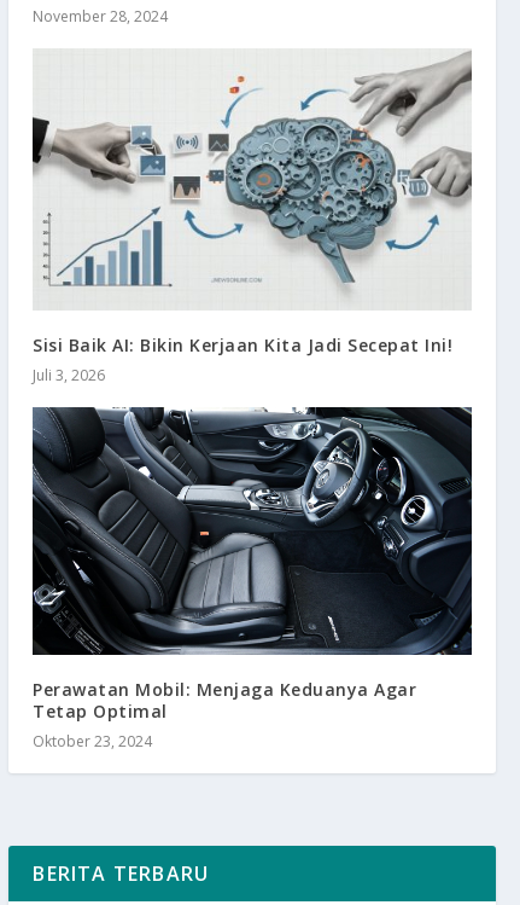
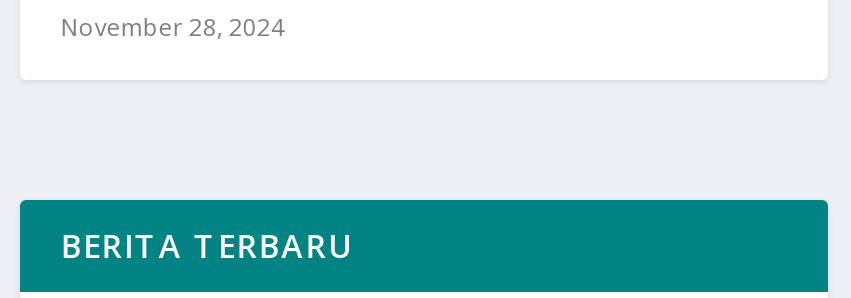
- [image]
- Sisi Baik AI: Bikin Kerjaan Kita Jadi Secepat Ini!
- Juli 3, 2026

- [image]
- Perawatan Mobil: Menjaga Keduanya Agar
- Tetap Optimal
- Oktober 23, 2024
